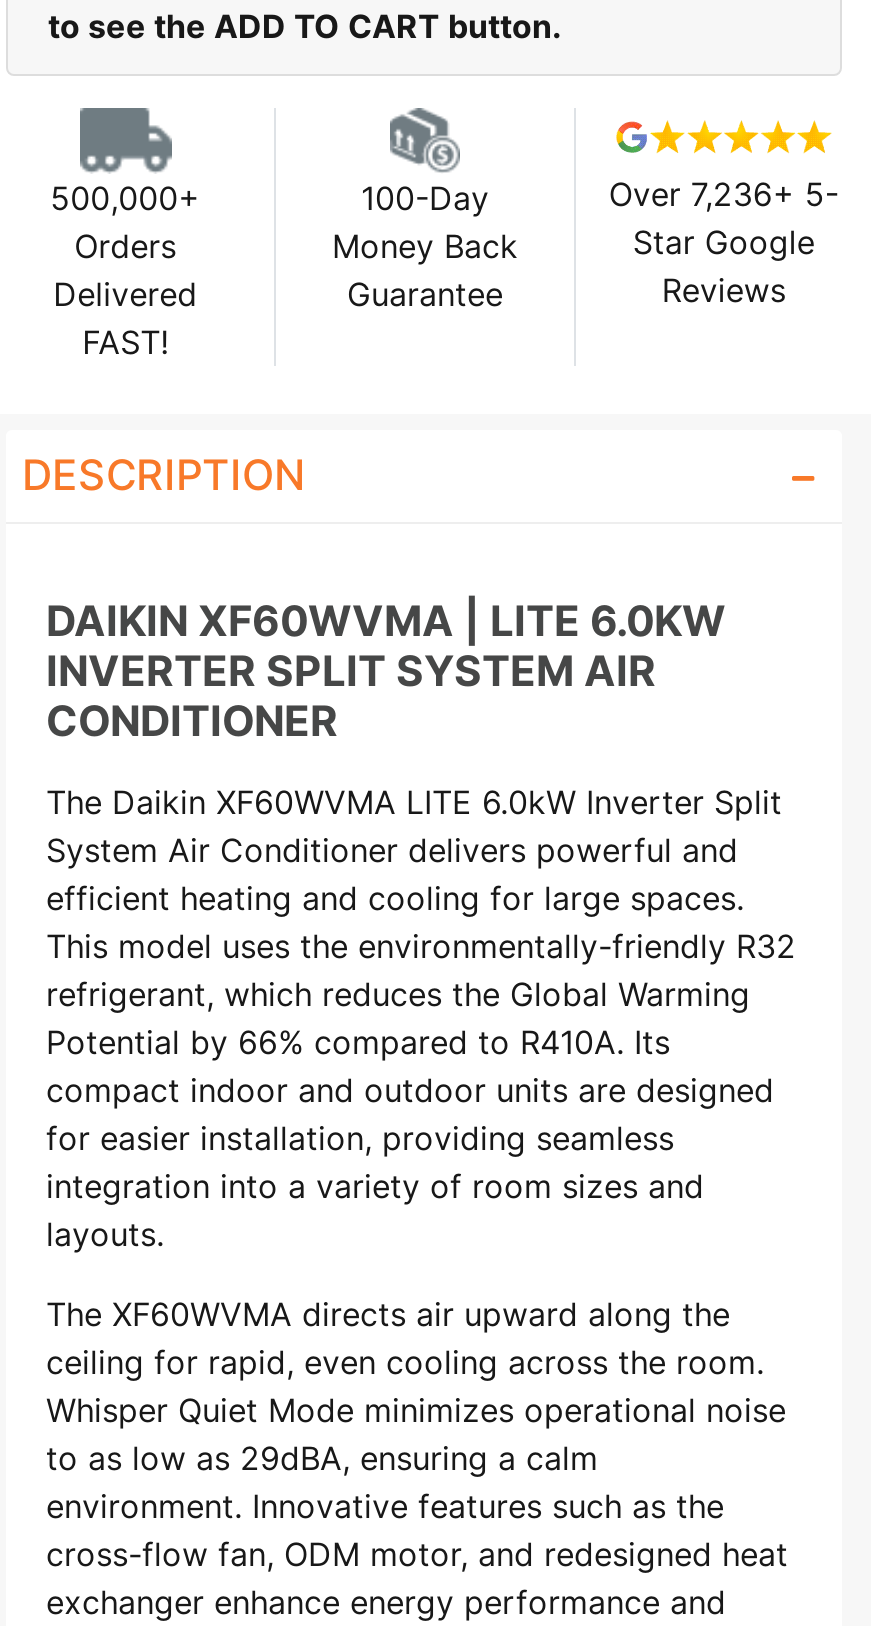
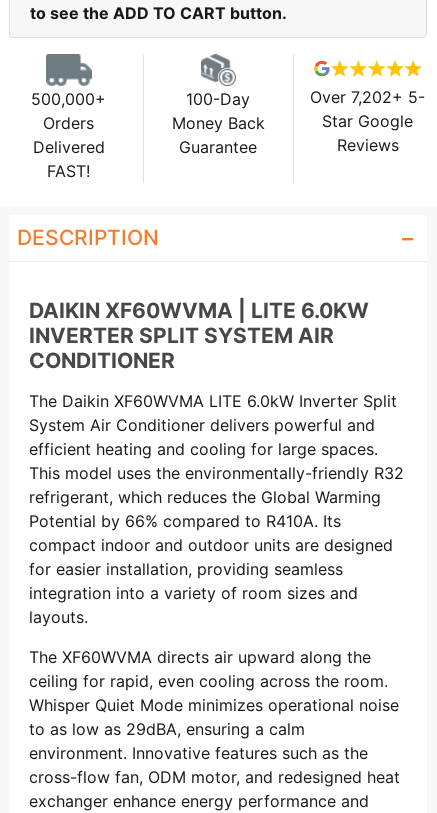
- Over 7,236+ 5-
+ Over 7,202+ 5-
